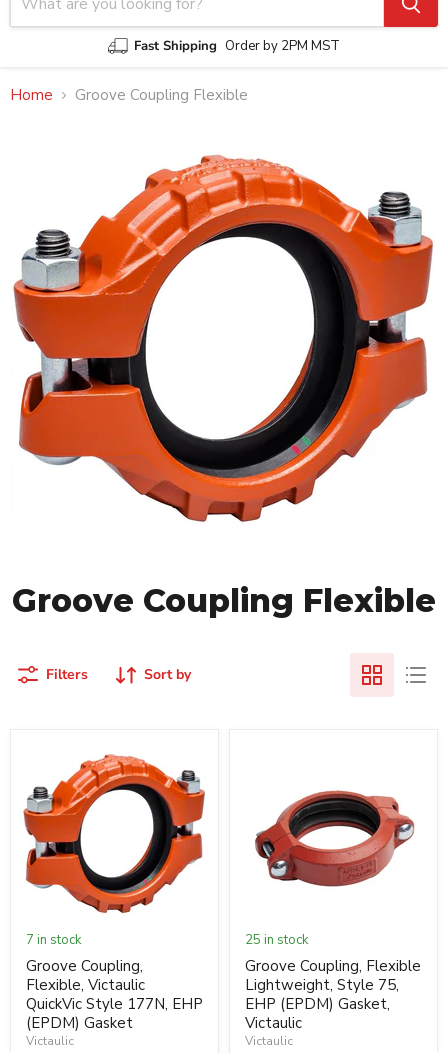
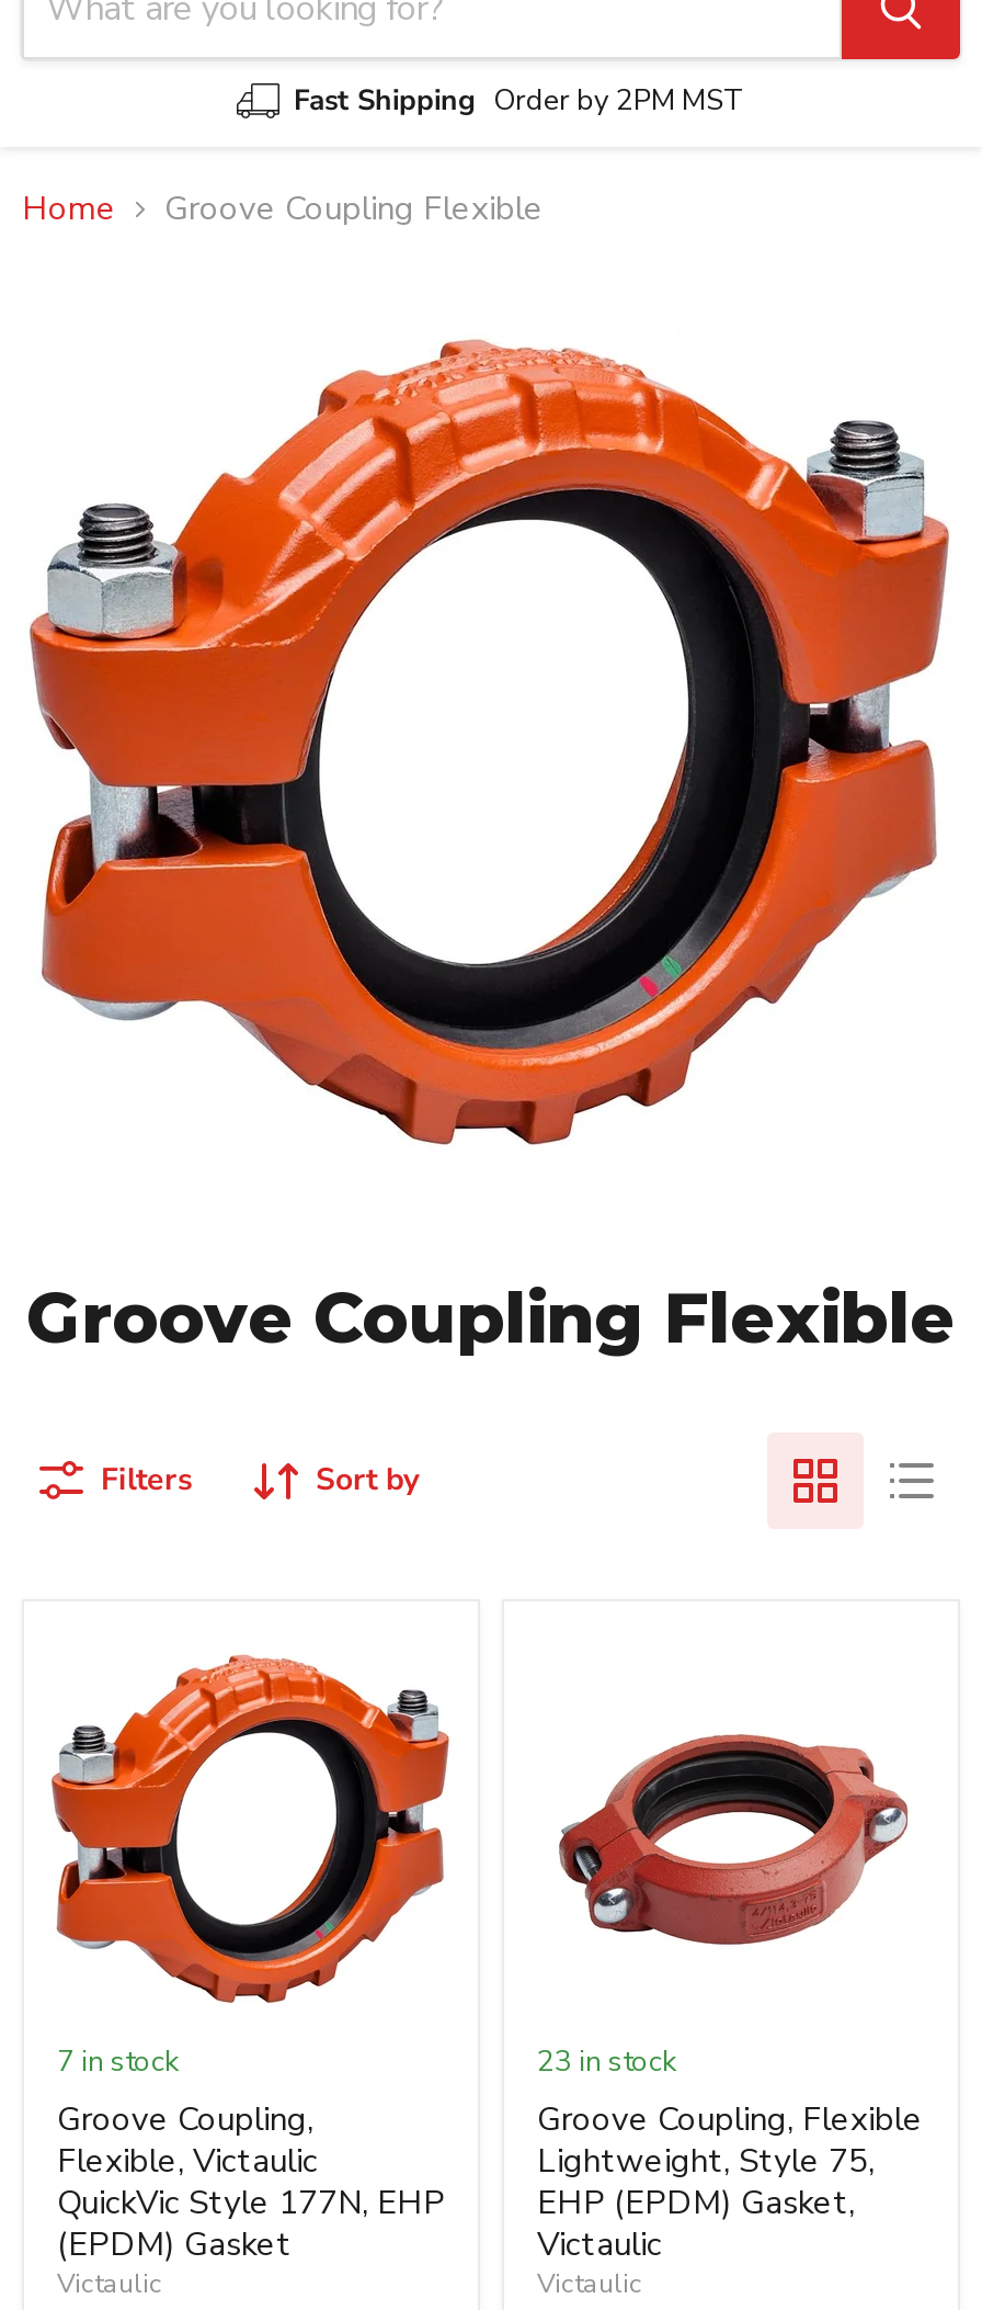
- 25 in stock
+ 23 in stock
